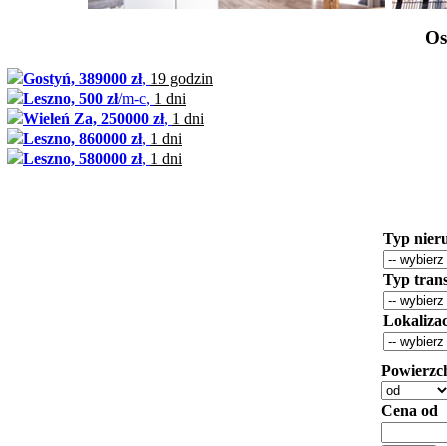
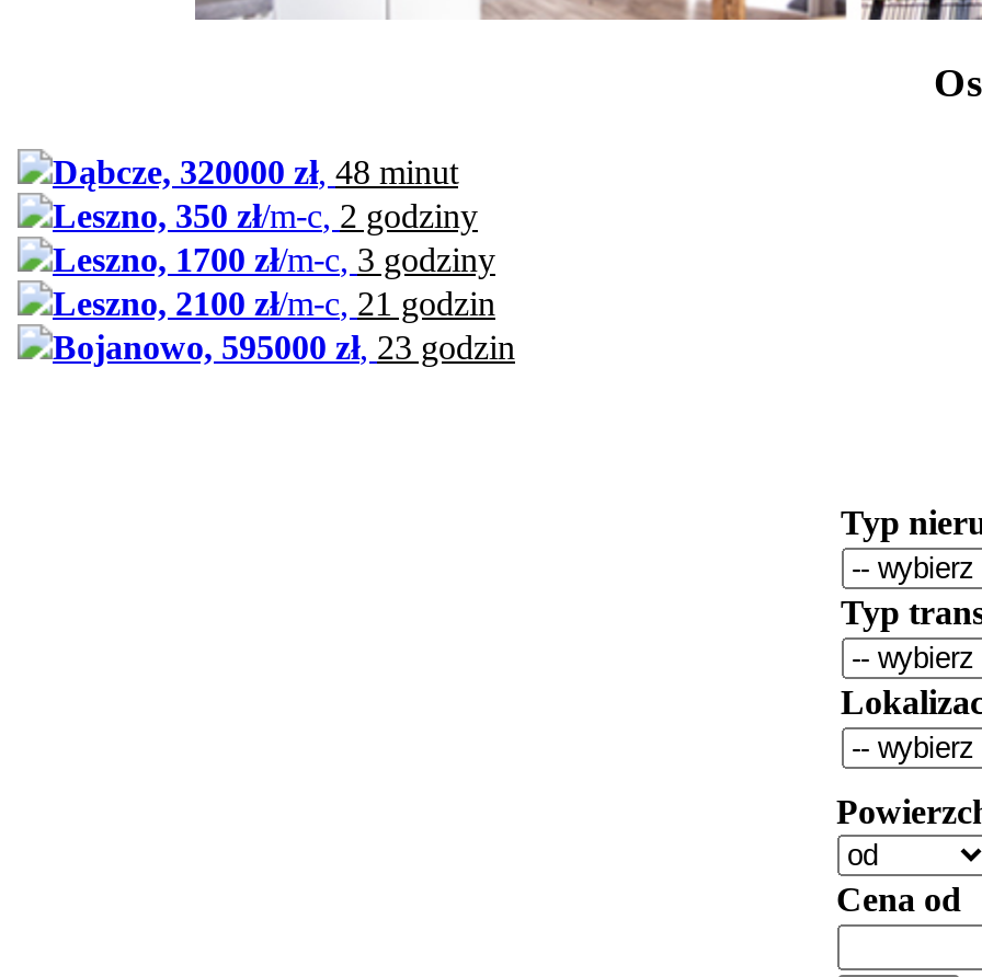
- Gostyń, 389000 zł, 19 godzin
- Leszno, 500 zł/m-c, 1 dni
- Wieleń Za, 250000 zł, 1 dni
- Leszno, 860000 zł, 1 dni
- Leszno, 580000 zł, 1 dni
+ Dąbcze, 320000 zł, 48 minut
+ Leszno, 350 zł/m-c, 2 godziny
+ Leszno, 1700 zł/m-c, 3 godziny
+ Leszno, 2100 zł/m-c, 21 godzin
+ Bojanowo, 595000 zł, 23 godzin
